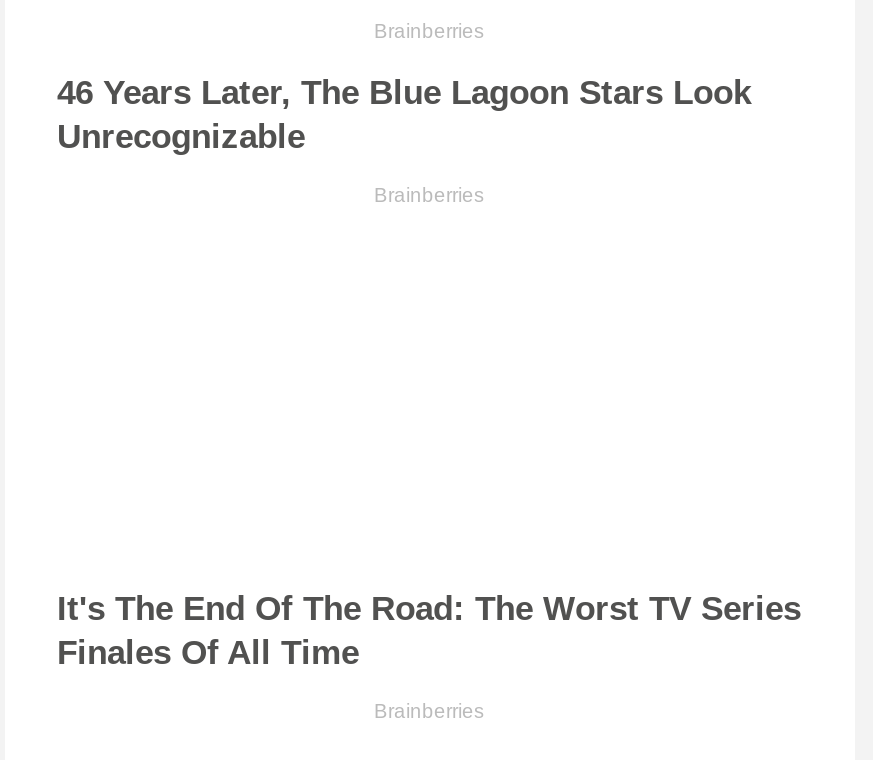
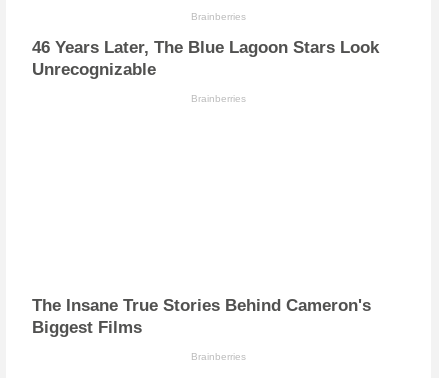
- It's The End Of The Road: The Worst TV Series
- Finales Of All Time
+ The Insane True Stories Behind Cameron's
+ Biggest Films
